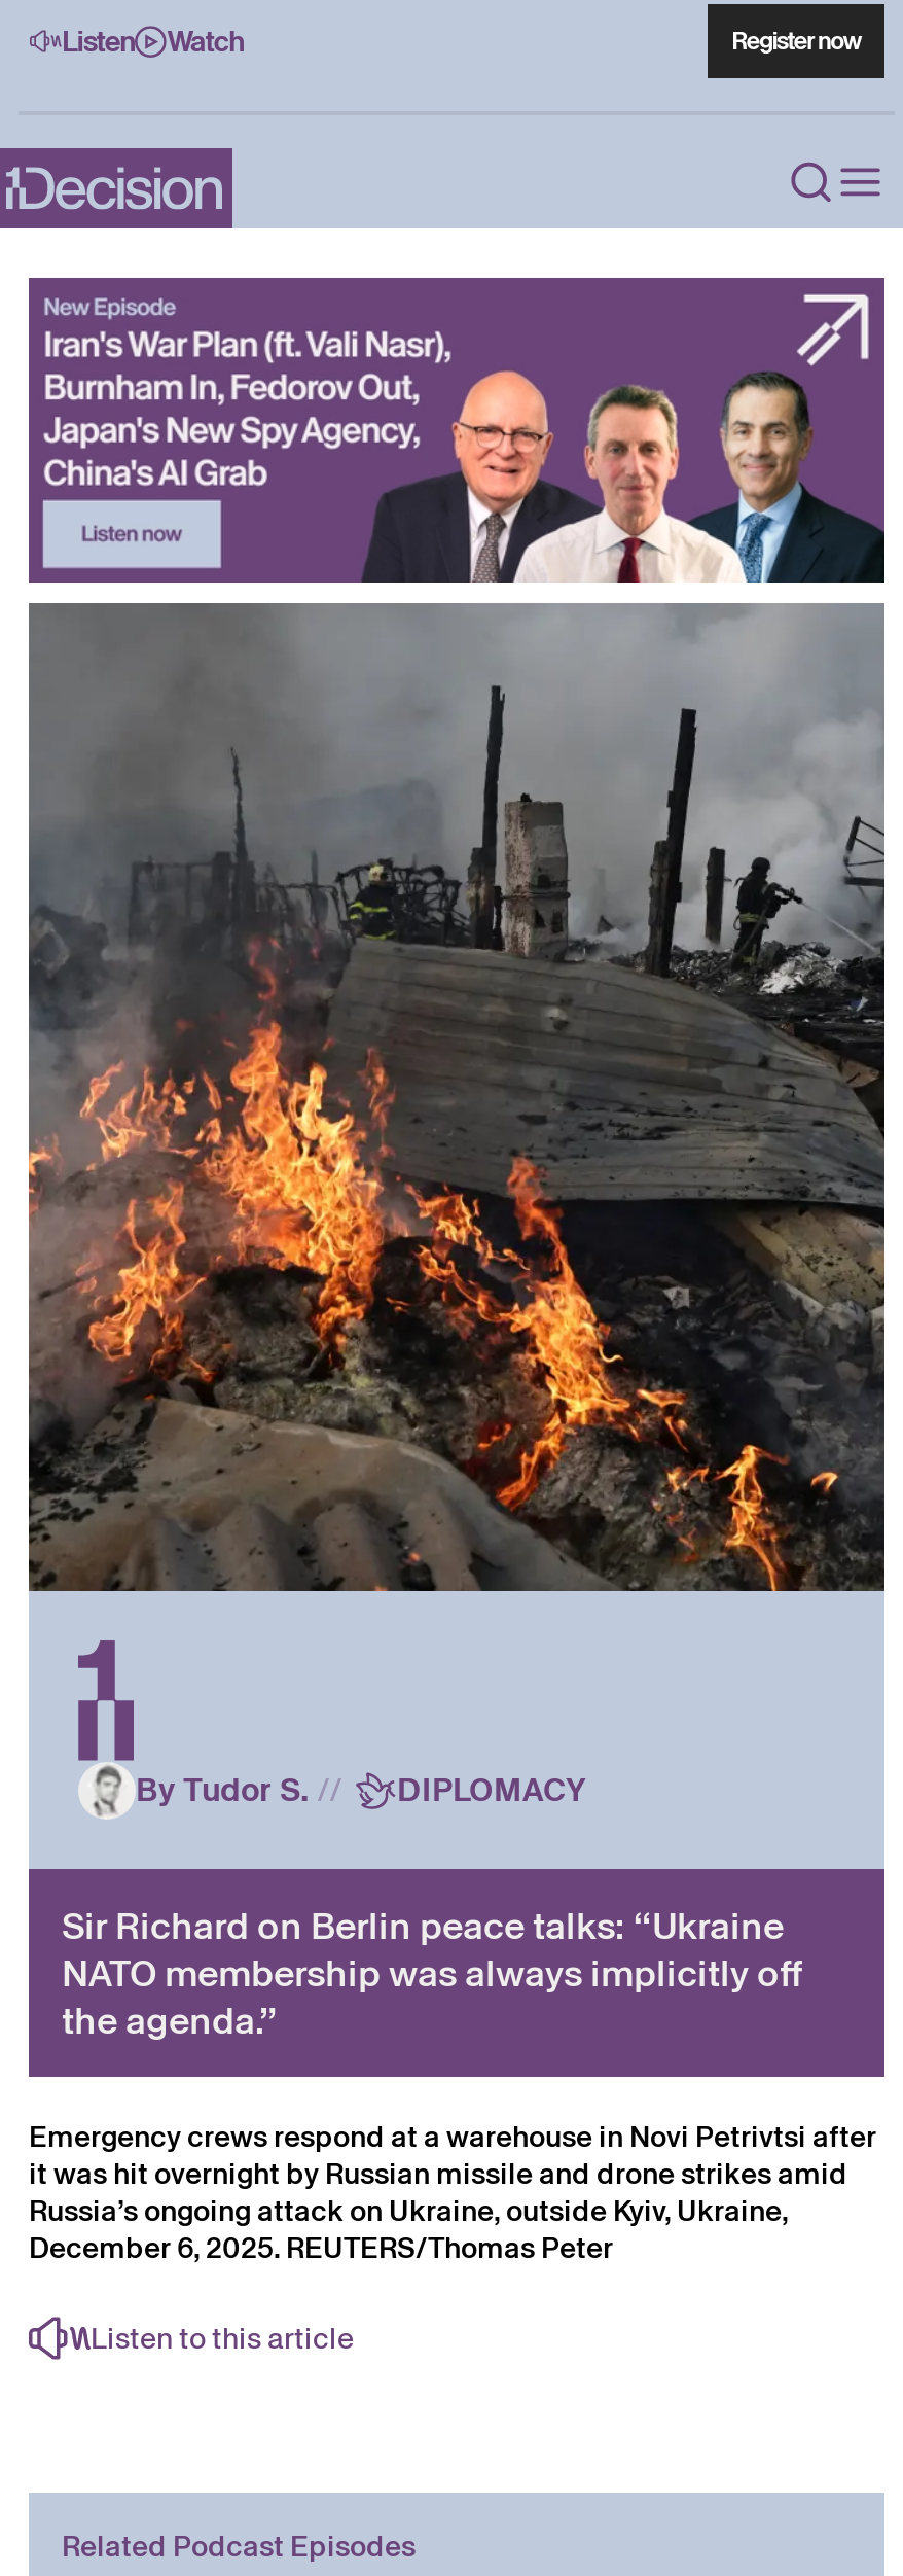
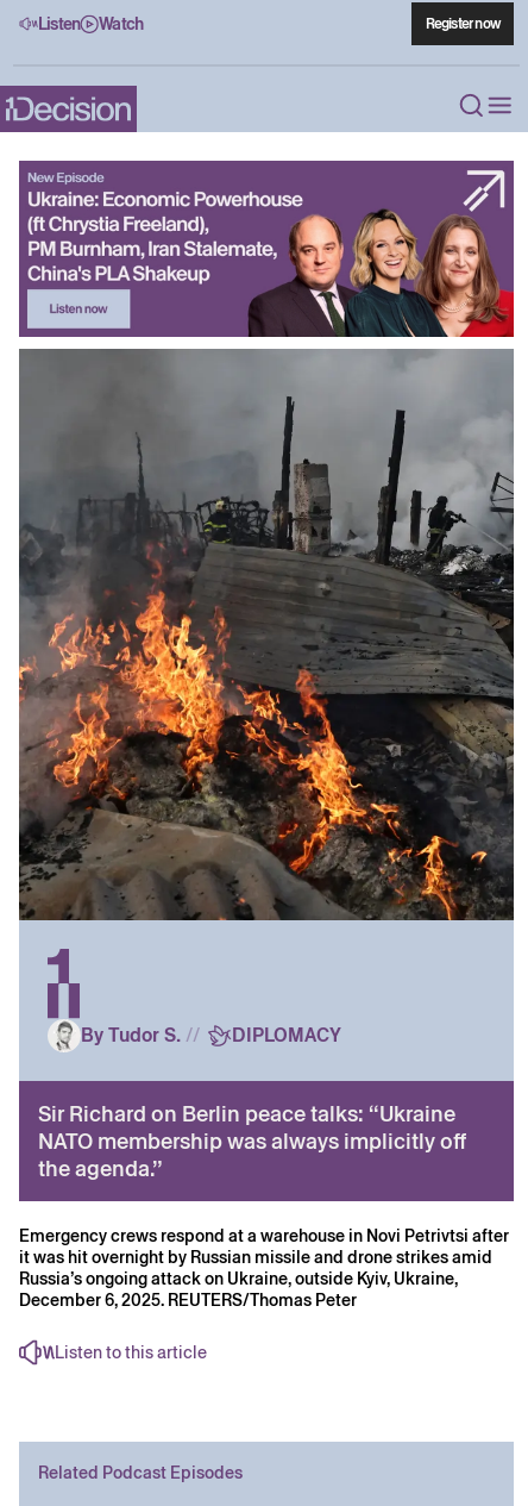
- [image]
+ [image]
